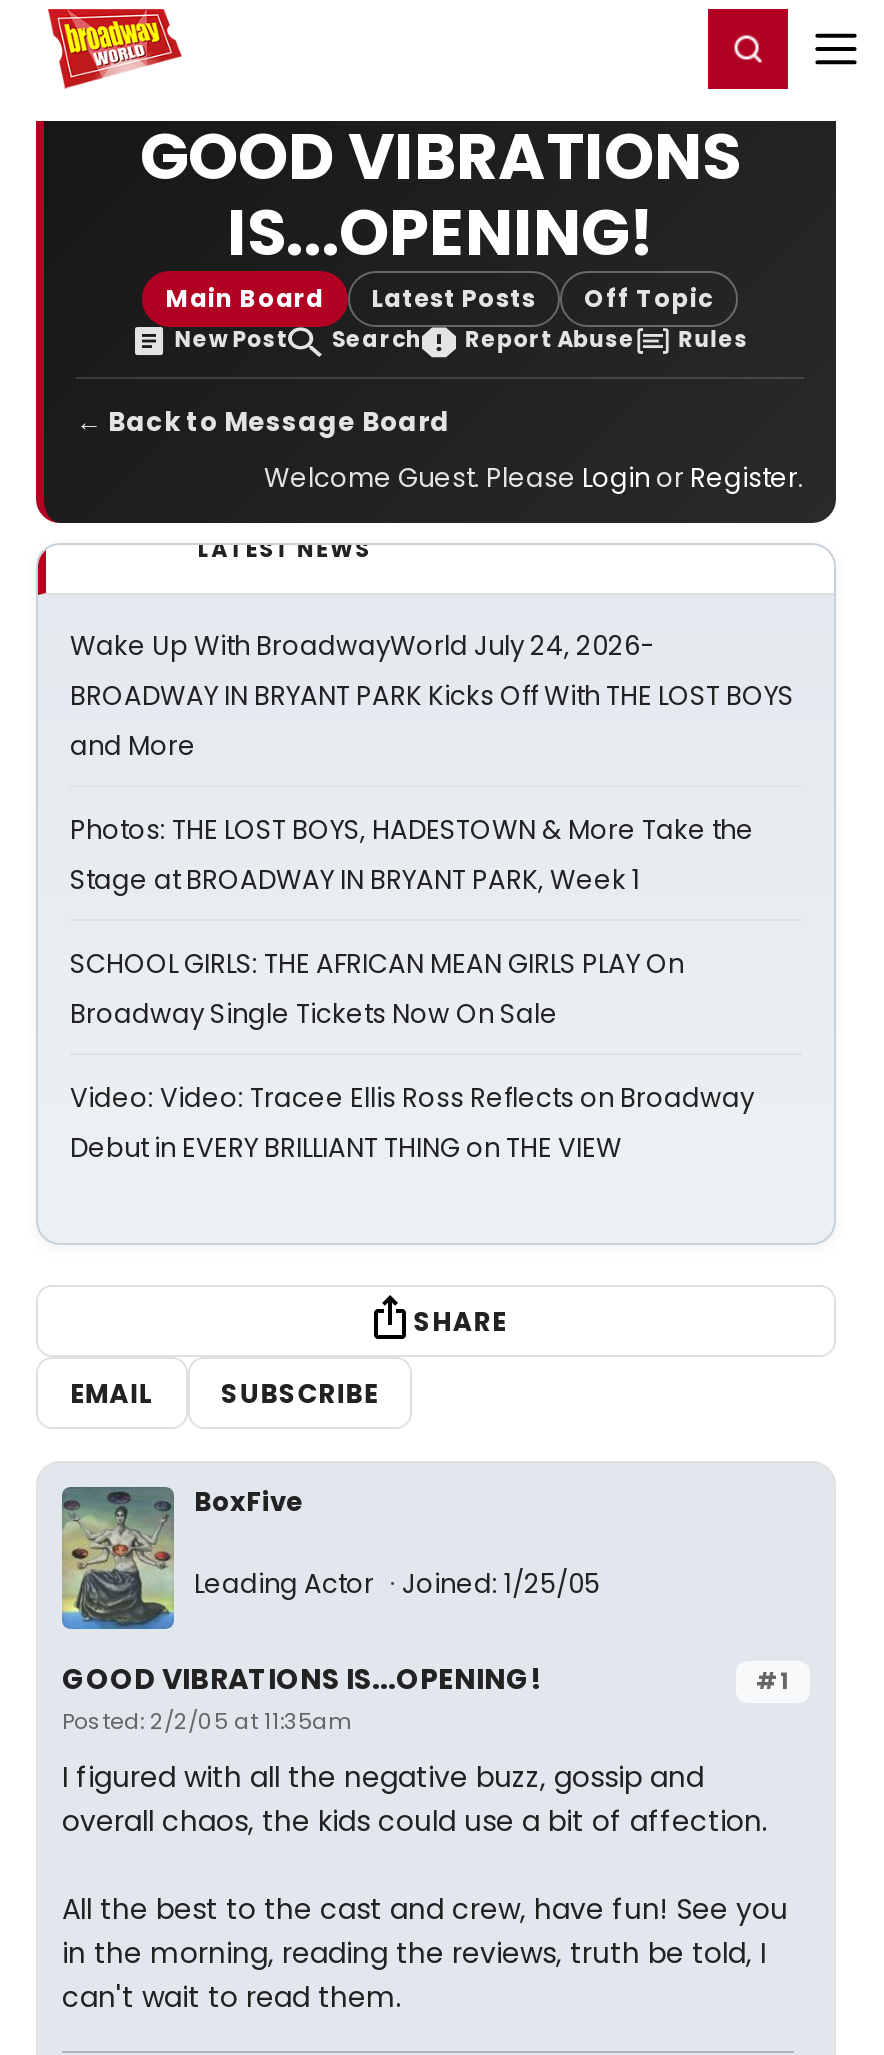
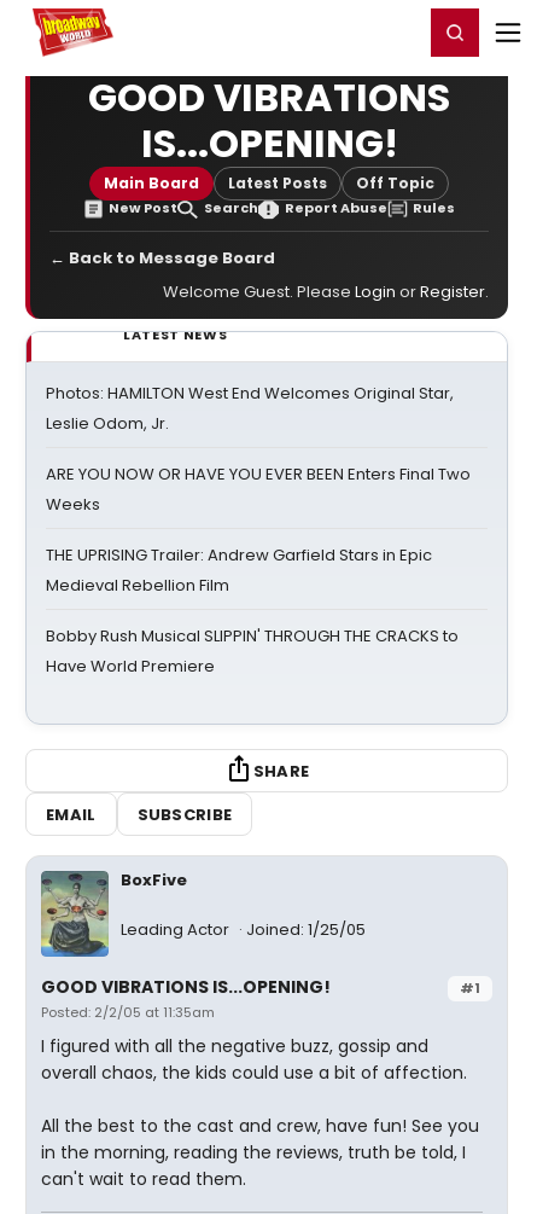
- Wake Up With BroadwayWorld July 24, 2026-
- BROADWAY IN BRYANT PARK Kicks Off With THE LOST BOYS
- and More
+ Photos: HAMILTON West End Welcomes Original Star,
+ Leslie Odom, Jr.

- Photos: THE LOST BOYS, HADESTOWN & More Take the
- Stage at BROADWAY IN BRYANT PARK, Week 1
+ ARE YOU NOW OR HAVE YOU EVER BEEN Enters Final Two
+ Weeks

- SCHOOL GIRLS: THE AFRICAN MEAN GIRLS PLAY On
- Broadway Single Tickets Now On Sale
+ THE UPRISING Trailer: Andrew Garfield Stars in Epic
+ Medieval Rebellion Film

- Video: Video: Tracee Ellis Ross Reflects on Broadway
- Debut in EVERY BRILLIANT THING on THE VIEW
+ Bobby Rush Musical SLIPPIN' THROUGH THE CRACKS to
+ Have World Premiere
